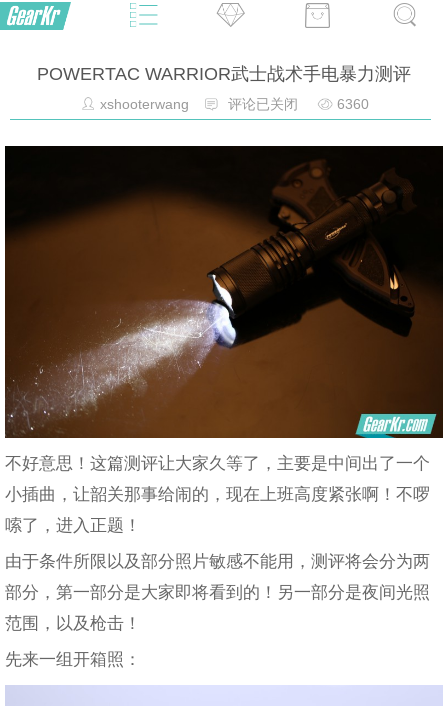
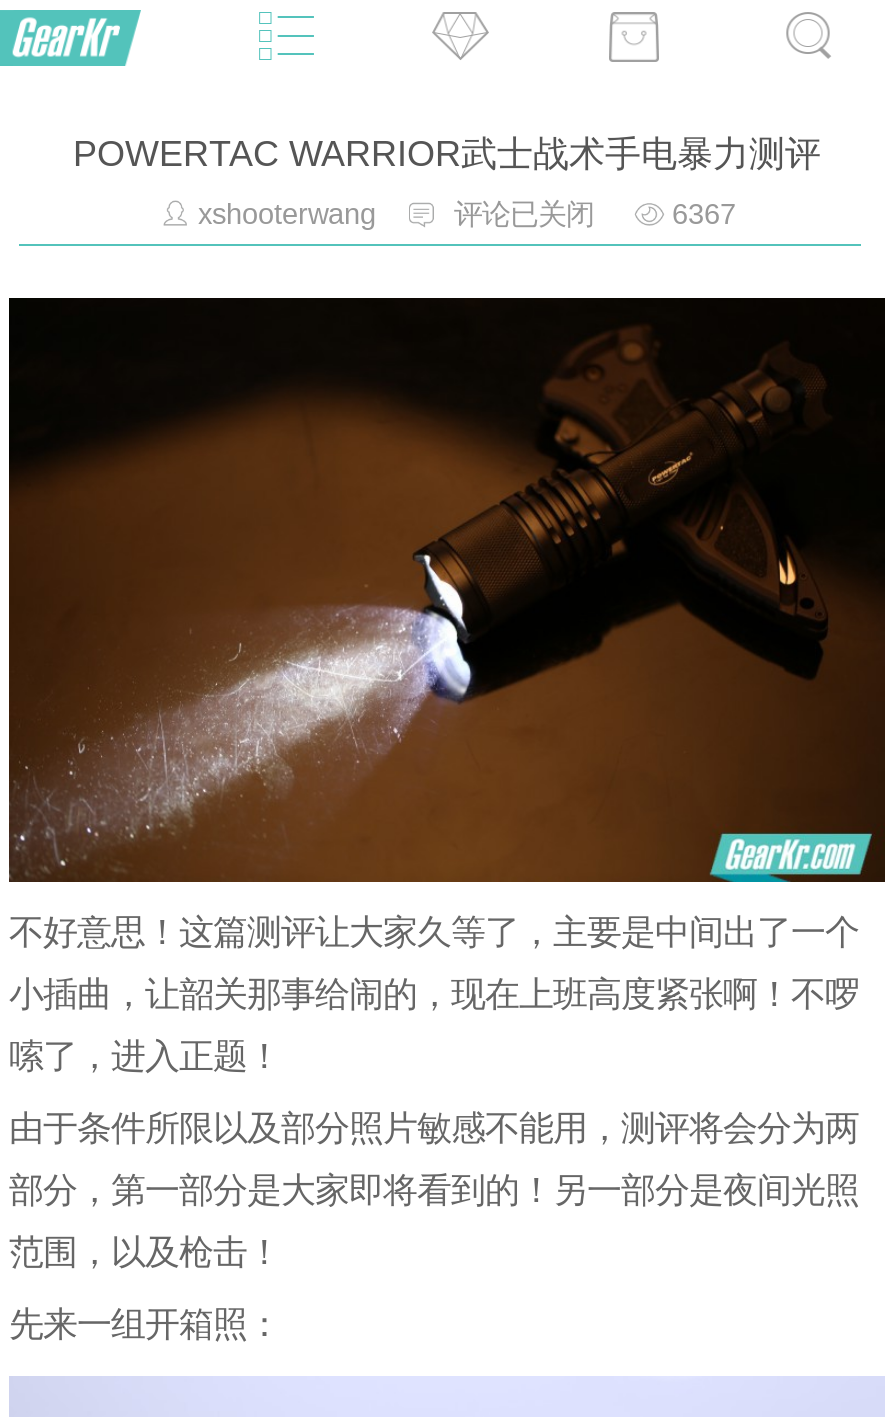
- 6360
+ 6367
